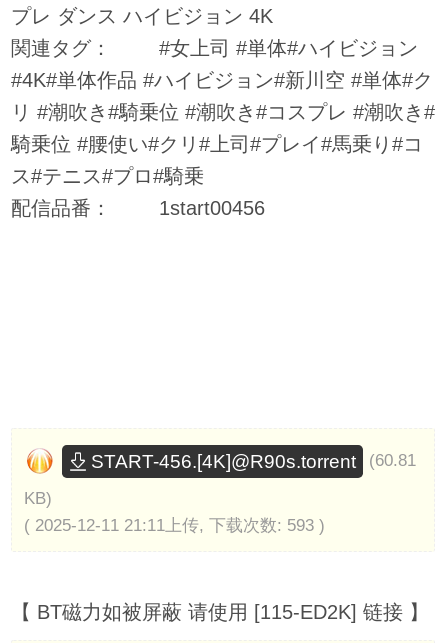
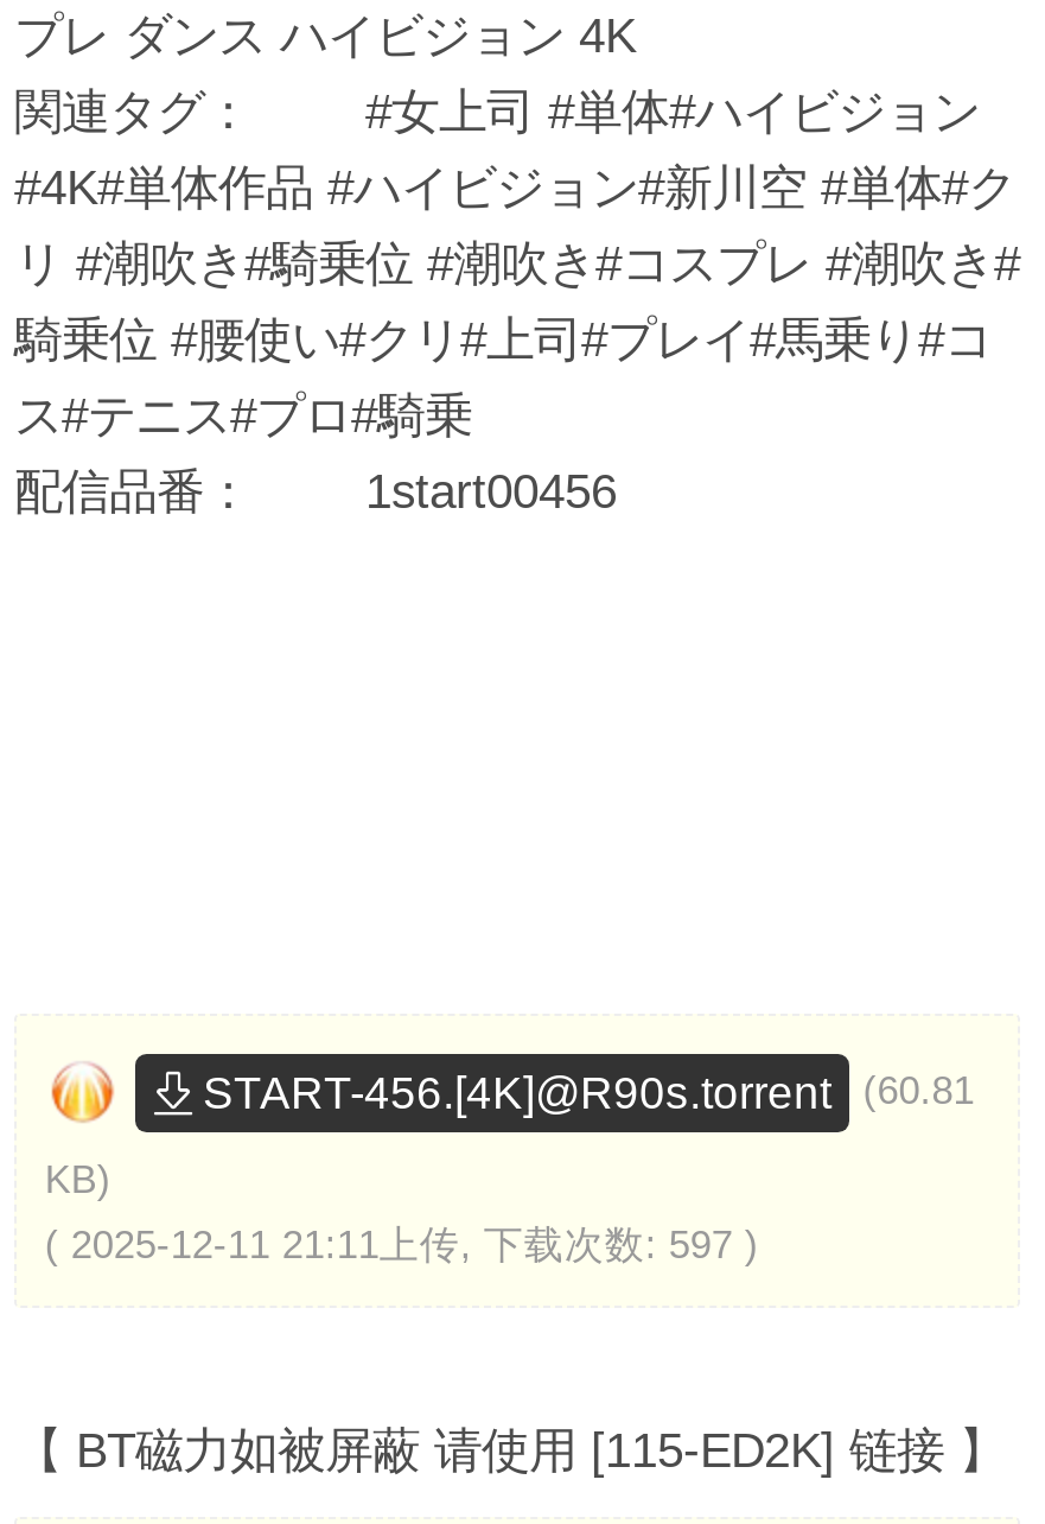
- ( 2025-12-11 21:11上传, 下载次数: 593 )
+ ( 2025-12-11 21:11上传, 下载次数: 597 )
